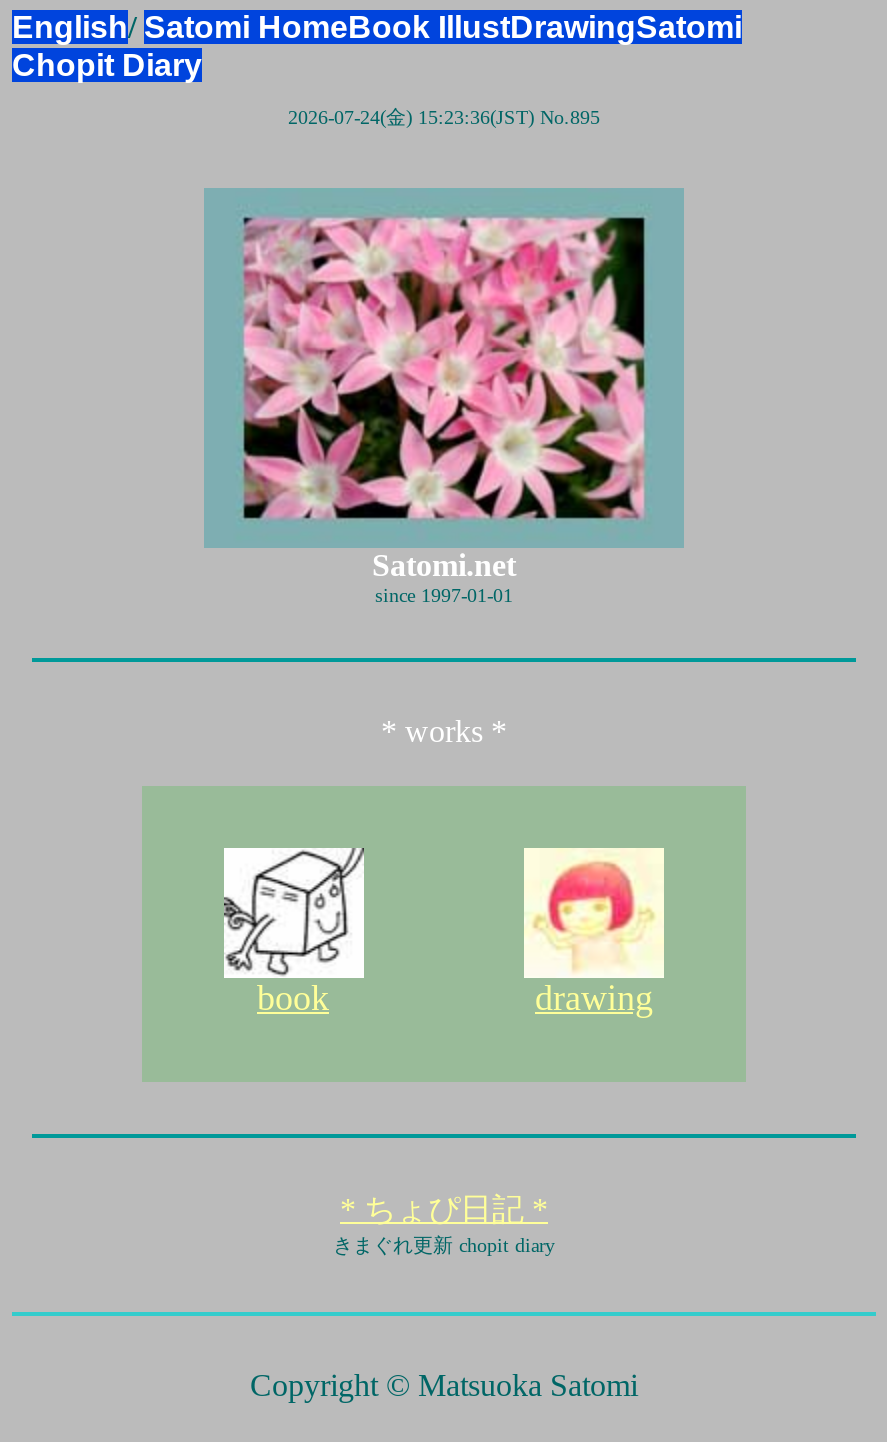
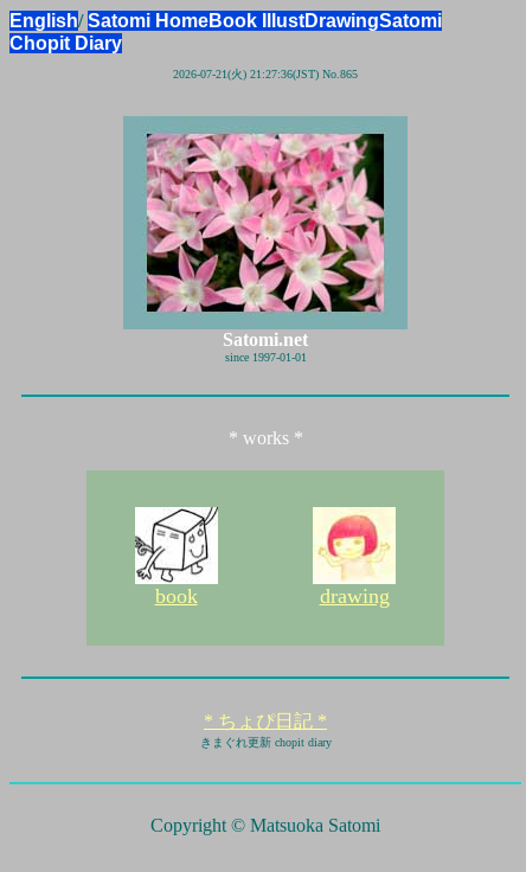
- 2026-07-24(金) 15:23:36(JST) No.895
+ 2026-07-21(火) 21:27:36(JST) No.865
